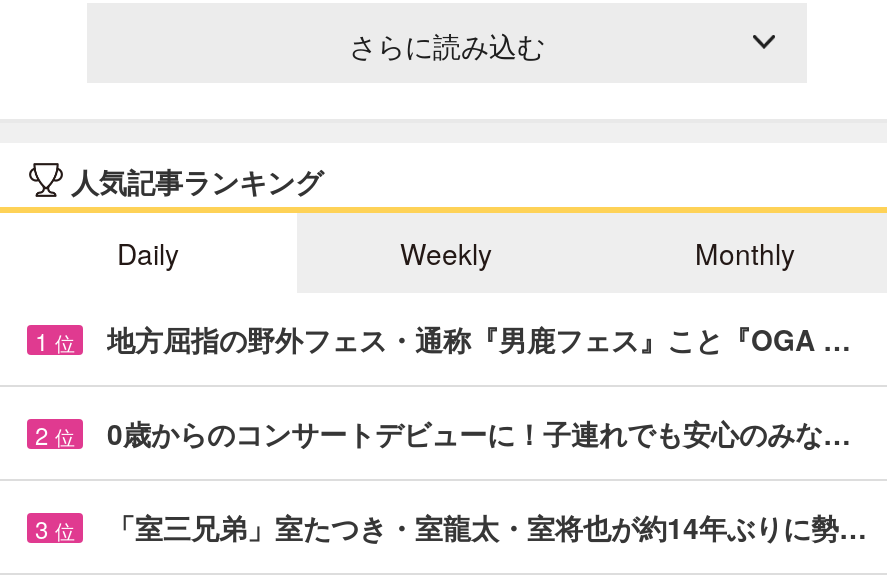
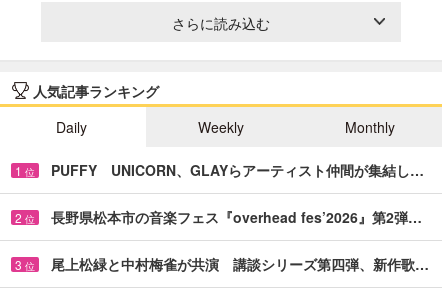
- 地方屈指の野外フェス・通称『男鹿フェス』こと『OGA …
+ PUFFY UNICORN、GLAYらアーティスト仲間が集結し…

- 0歳からのコンサートデビューに！子連れでも安心のみな…
+ 長野県松本市の音楽フェス『overhead fes’2026』第2弾…

- 「室三兄弟」室たつき・室龍太・室将也が約14年ぶりに勢…
+ 尾上松緑と中村梅雀が共演 講談シリーズ第四弾、新作歌…
